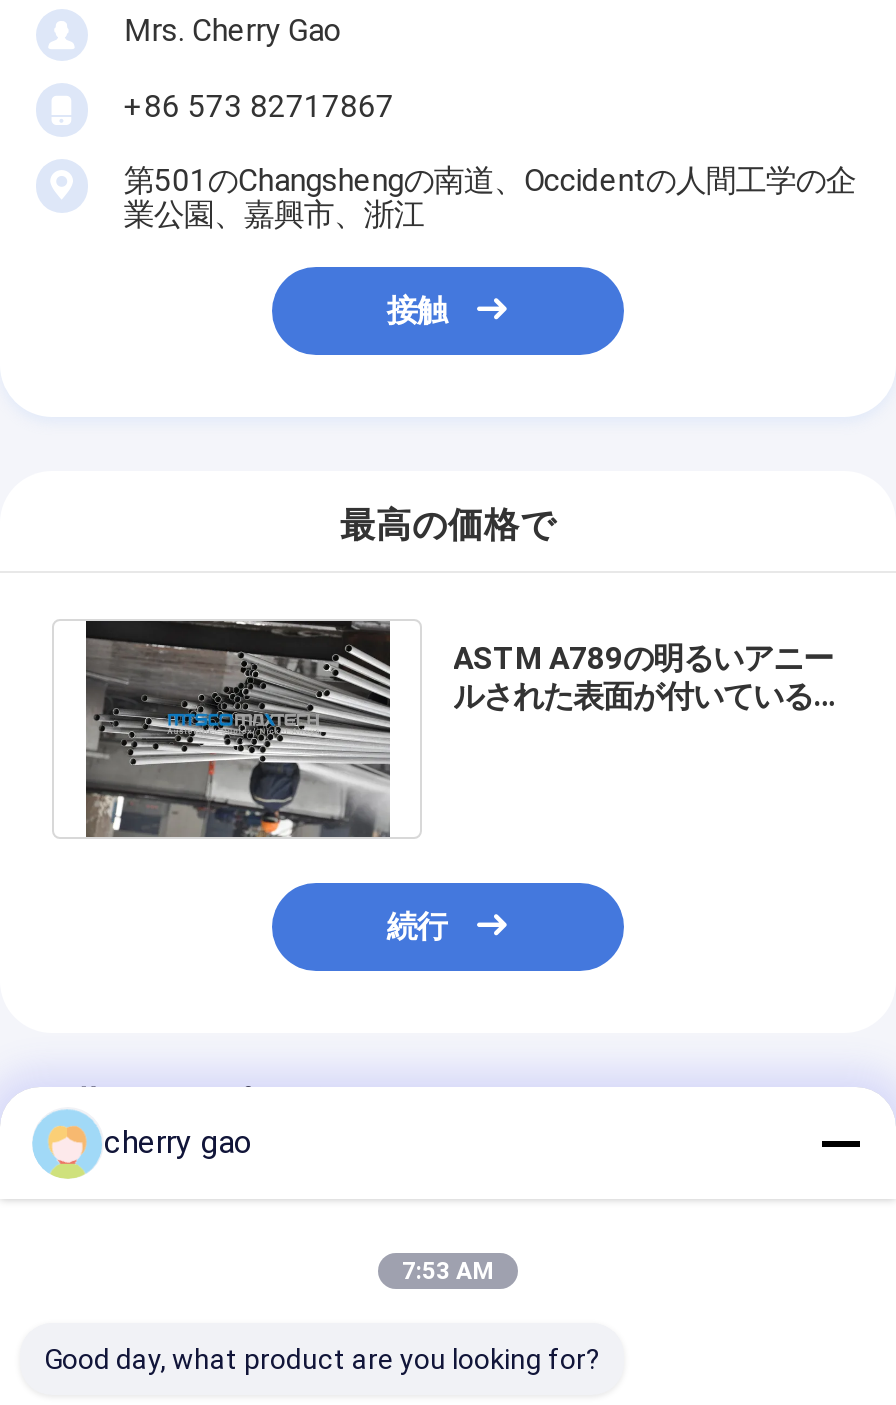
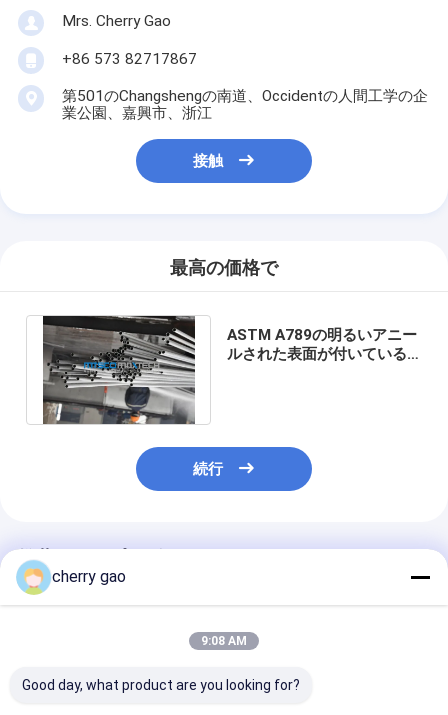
- 7:53 AM
+ 9:08 AM
